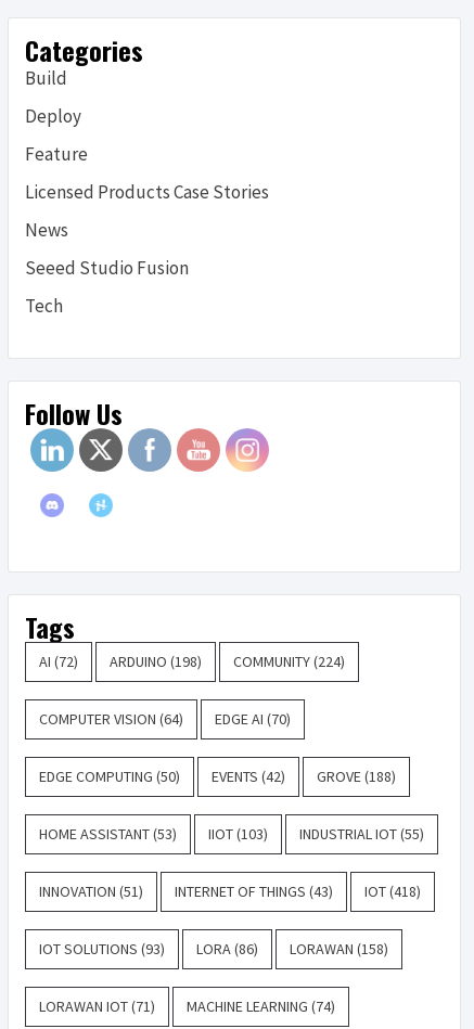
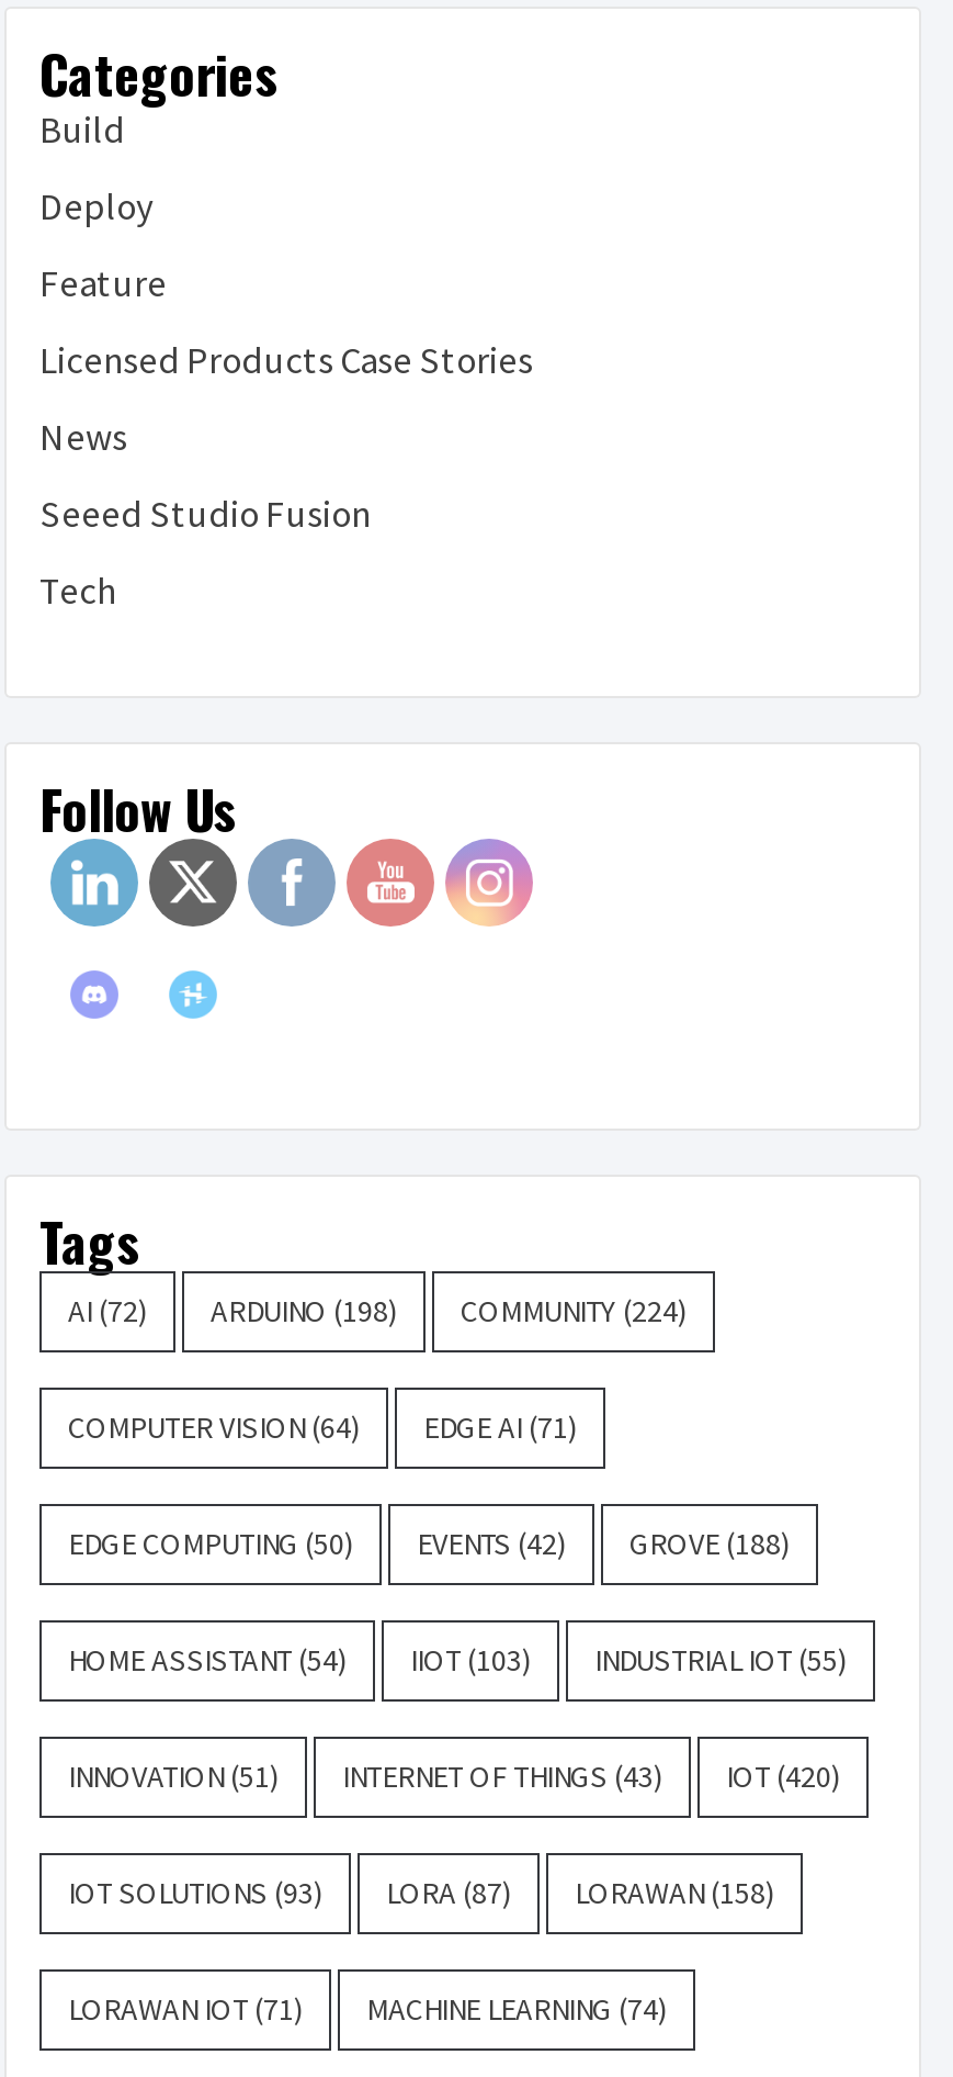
- COMPUTER VISION (64) EDGE AI (70)
+ COMPUTER VISION (64) EDGE AI (71)

- HOME ASSISTANT (53)
+ HOME ASSISTANT (54)

- INNOVATION (51) INTERNET OF THINGS (43) IOT (418)
+ INNOVATION (51) INTERNET OF THINGS (43) IOT (420)

- IOT SOLUTIONS (93) LORA (86) LORAWAN (158)
+ IOT SOLUTIONS (93) LORA (87) LORAWAN (158)
